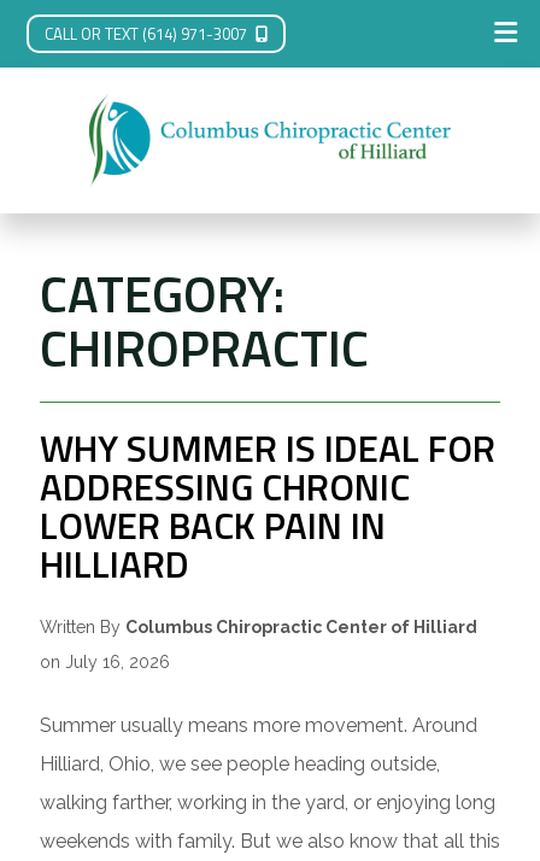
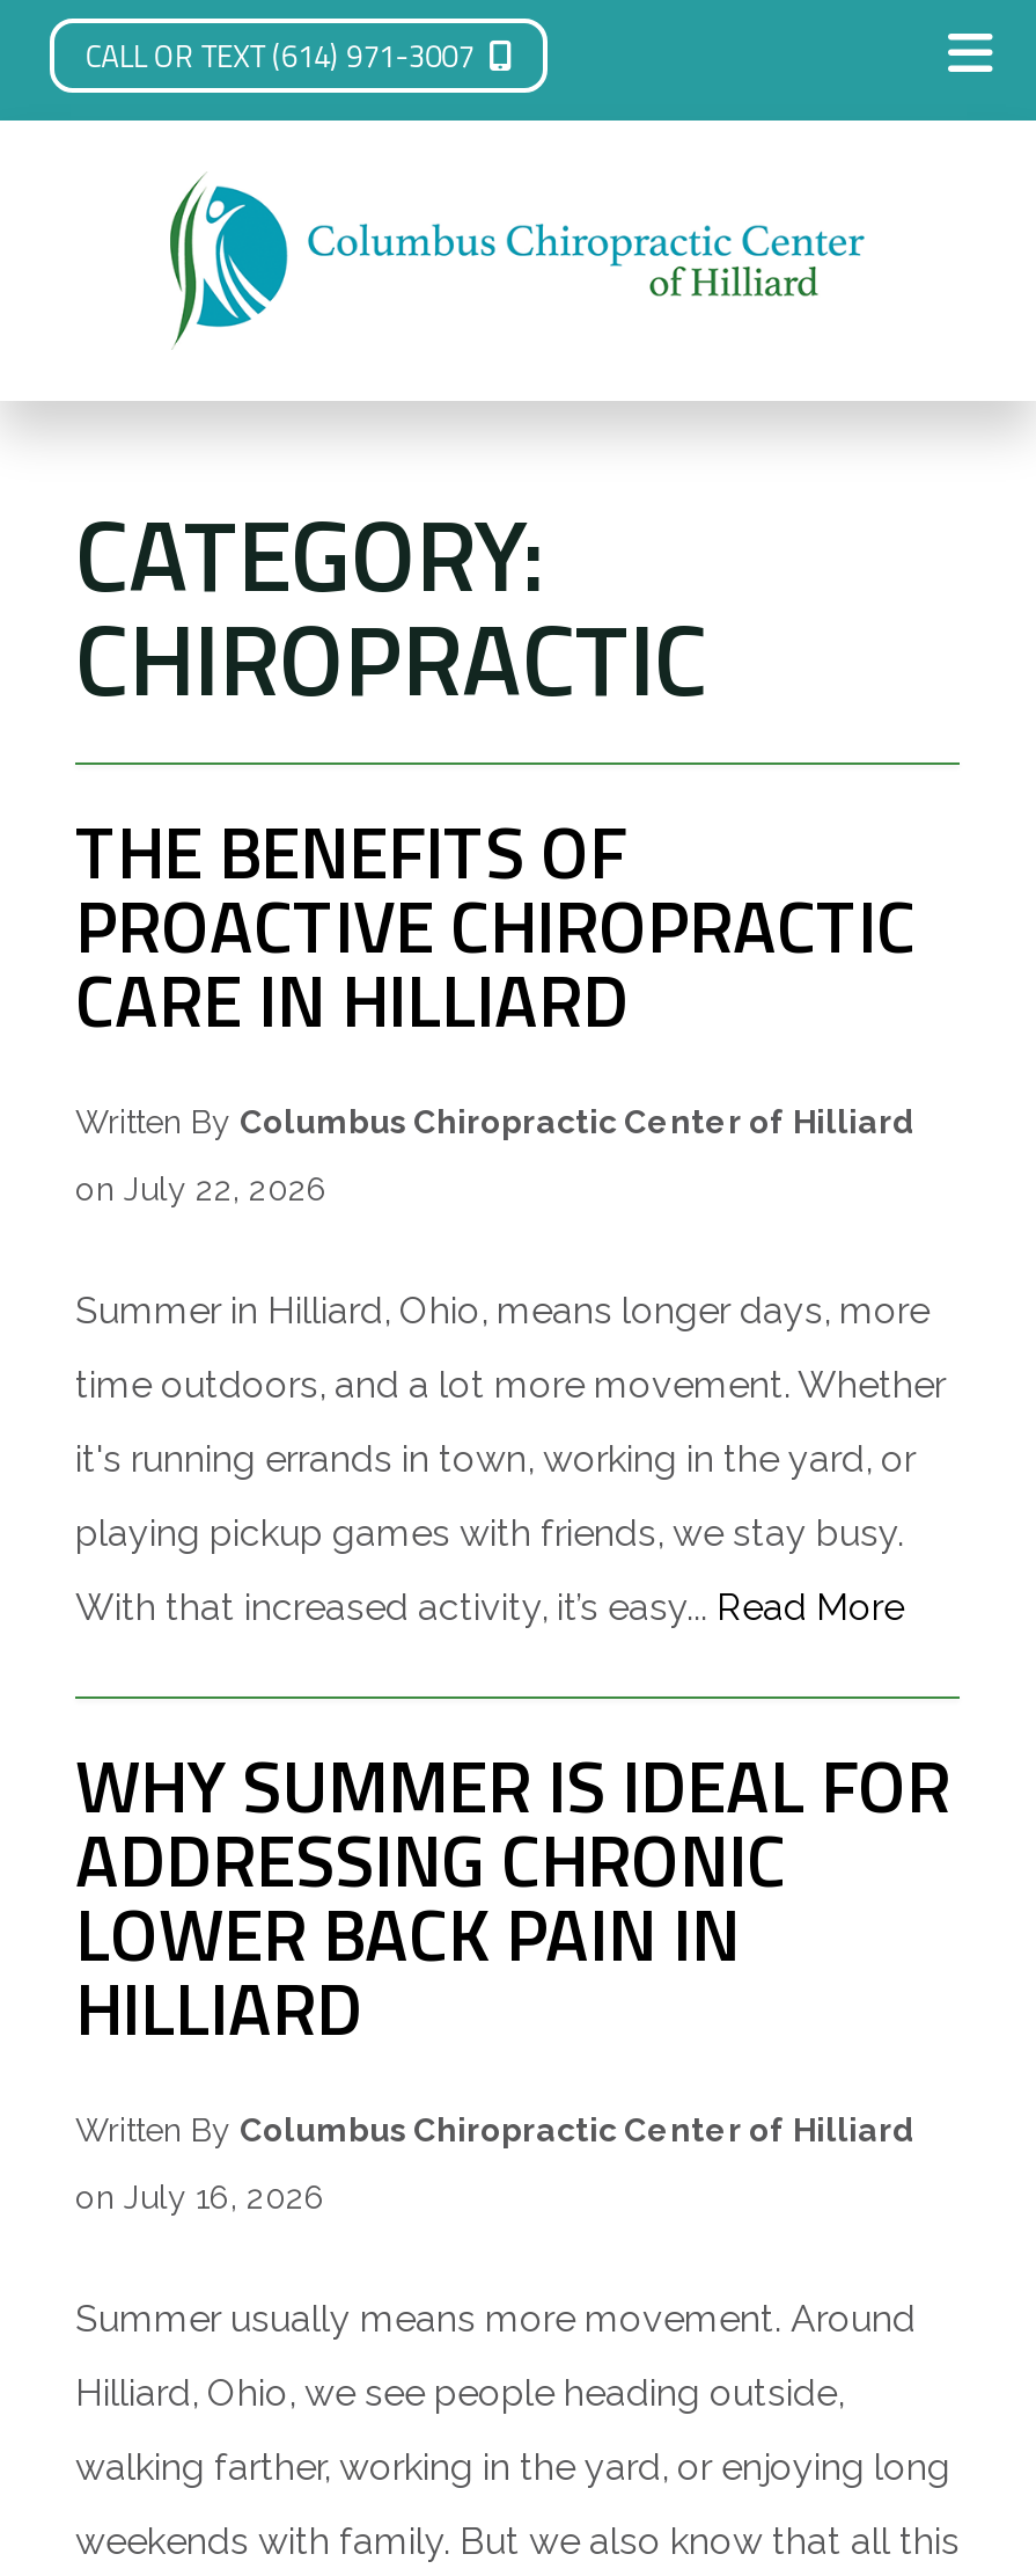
+ THE BENEFITS OF
+ PROACTIVE CHIROPRACTIC
+ CARE IN HILLIARD
+ Written By Columbus Chiropractic Center of Hilliard
+ on July 22, 2026
+ Summer in Hilliard, Ohio, means longer days, more
+ time outdoors, and a lot more movement. Whether
+ it's running errands in town, working in the yard, or
+ playing pickup games with friends, we stay busy.
+ With that increased activity, it’s easy... Read More
